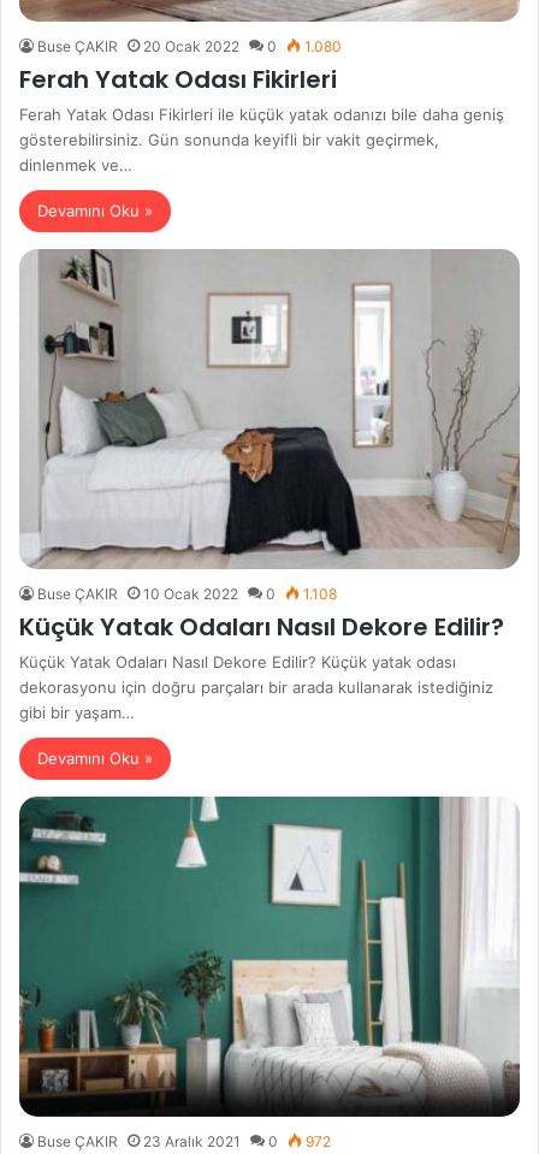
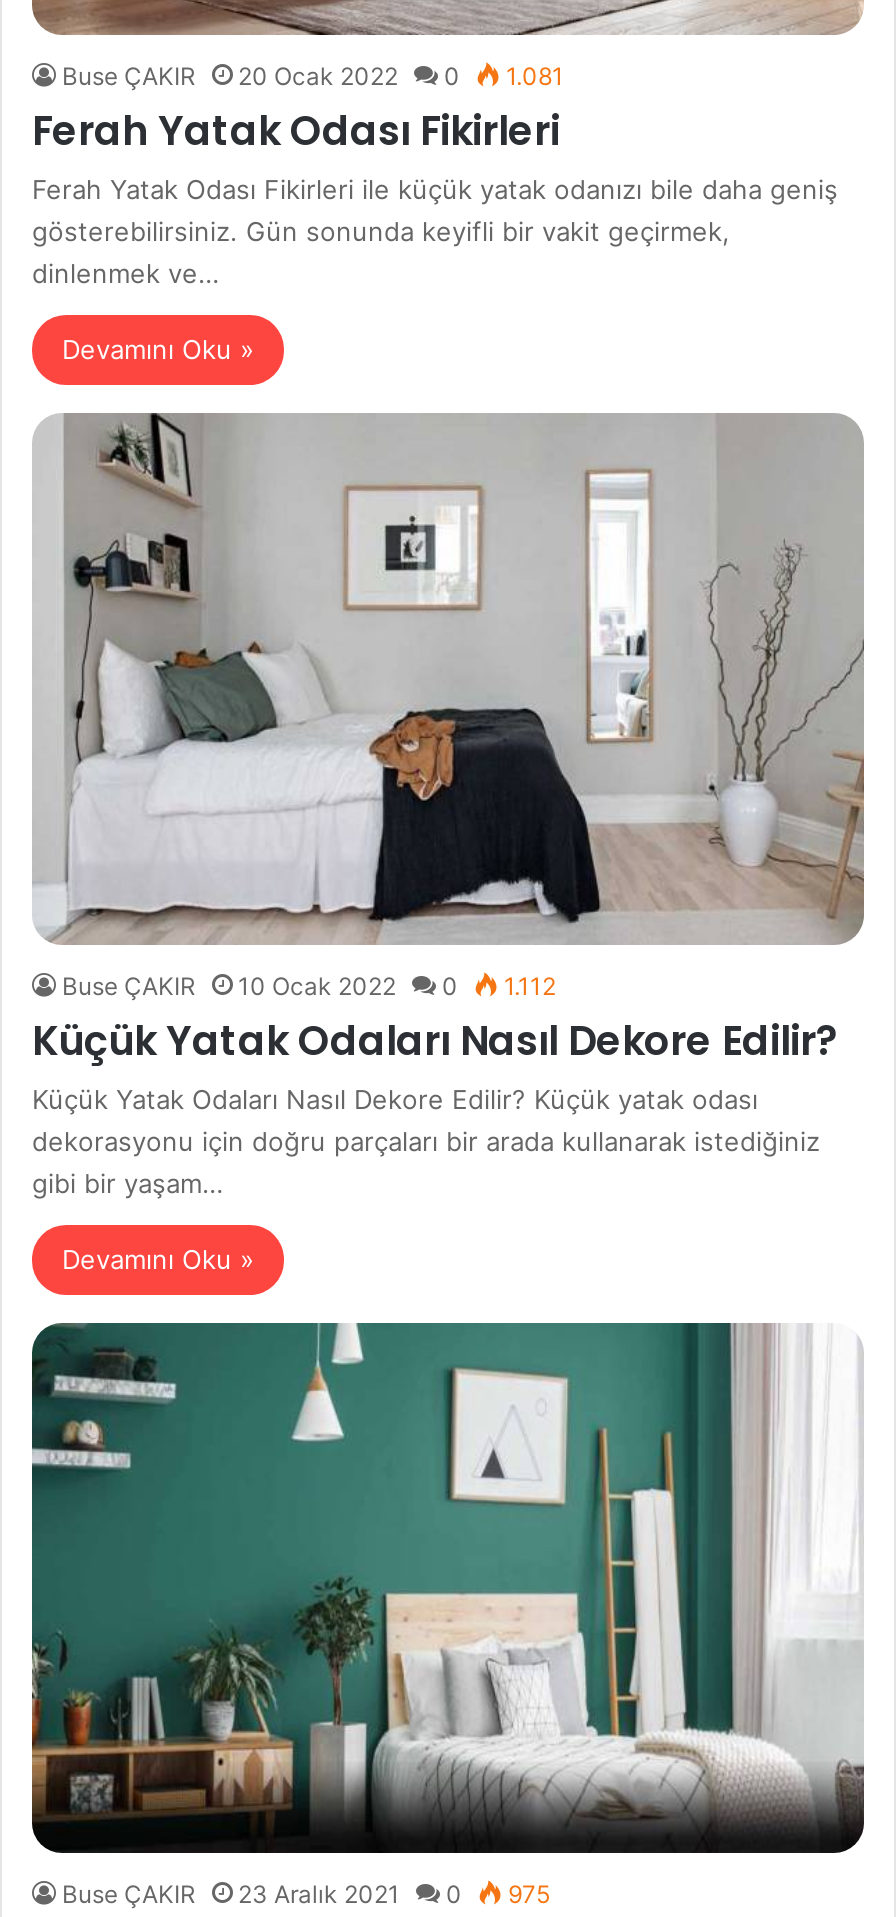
- Buse ÇAKIR 20 Ocak 2022 0 1.080
+ Buse ÇAKIR 20 Ocak 2022 0 1.081

- Buse ÇAKIR 10 Ocak 2022 0 1.108
+ Buse ÇAKIR 10 Ocak 2022 0 1.112

- Buse ÇAKIR 23 Aralık 2021 0 972
+ Buse ÇAKIR 23 Aralık 2021 0 975
